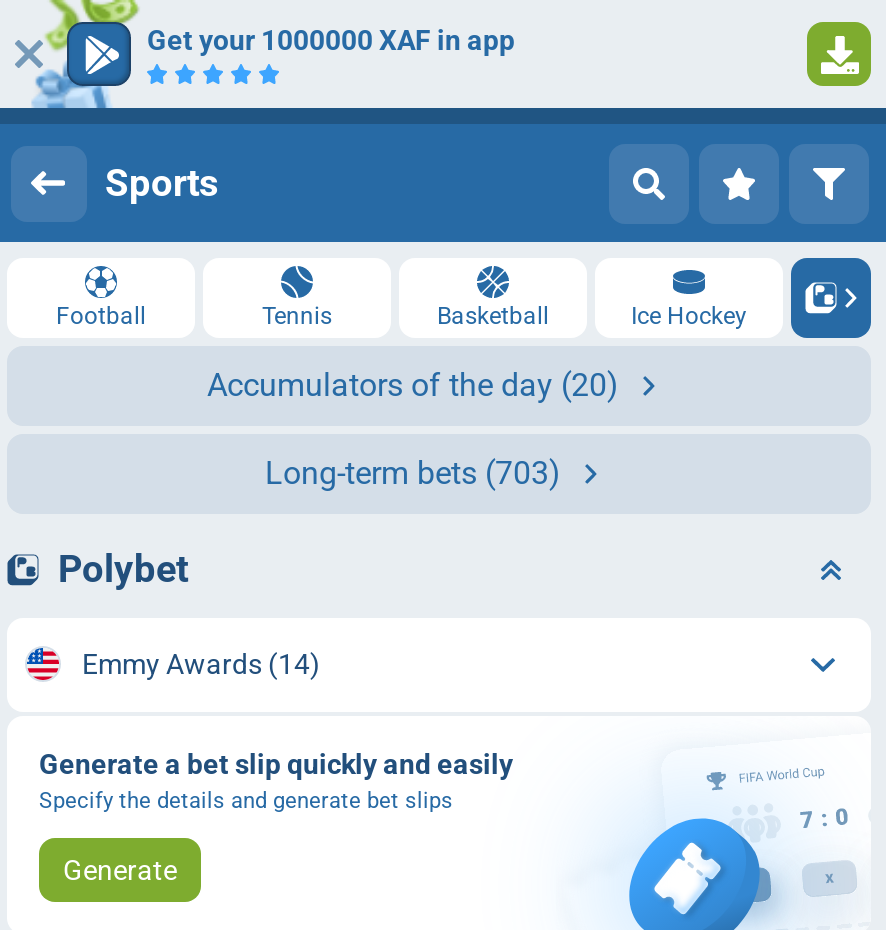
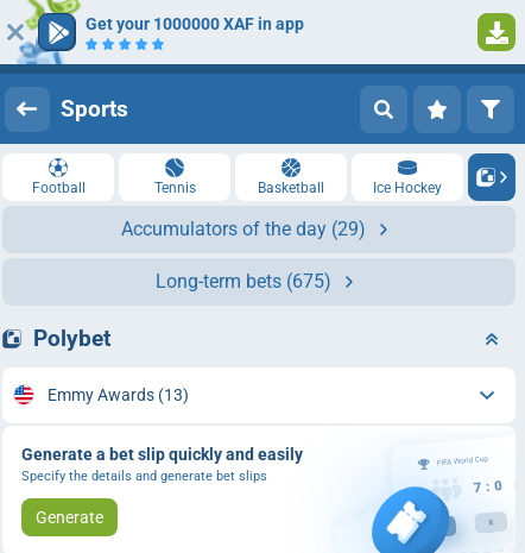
- Accumulators of the day (20)
+ Accumulators of the day (29)

- Long-term bets (703)
+ Long-term bets (675)

- Emmy Awards (14)
+ Emmy Awards (13)
